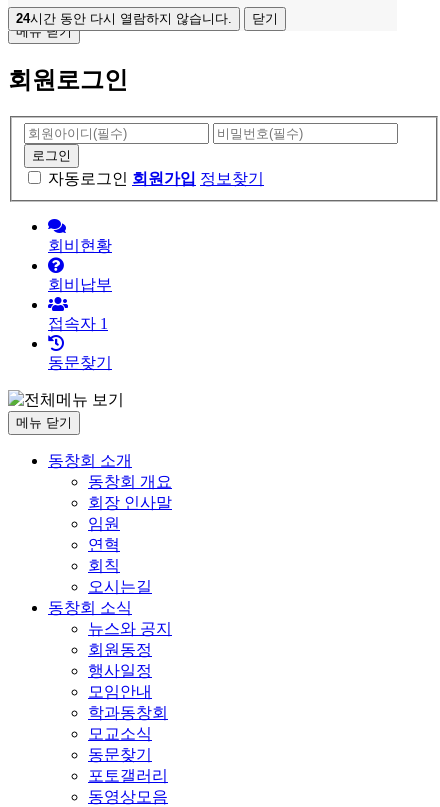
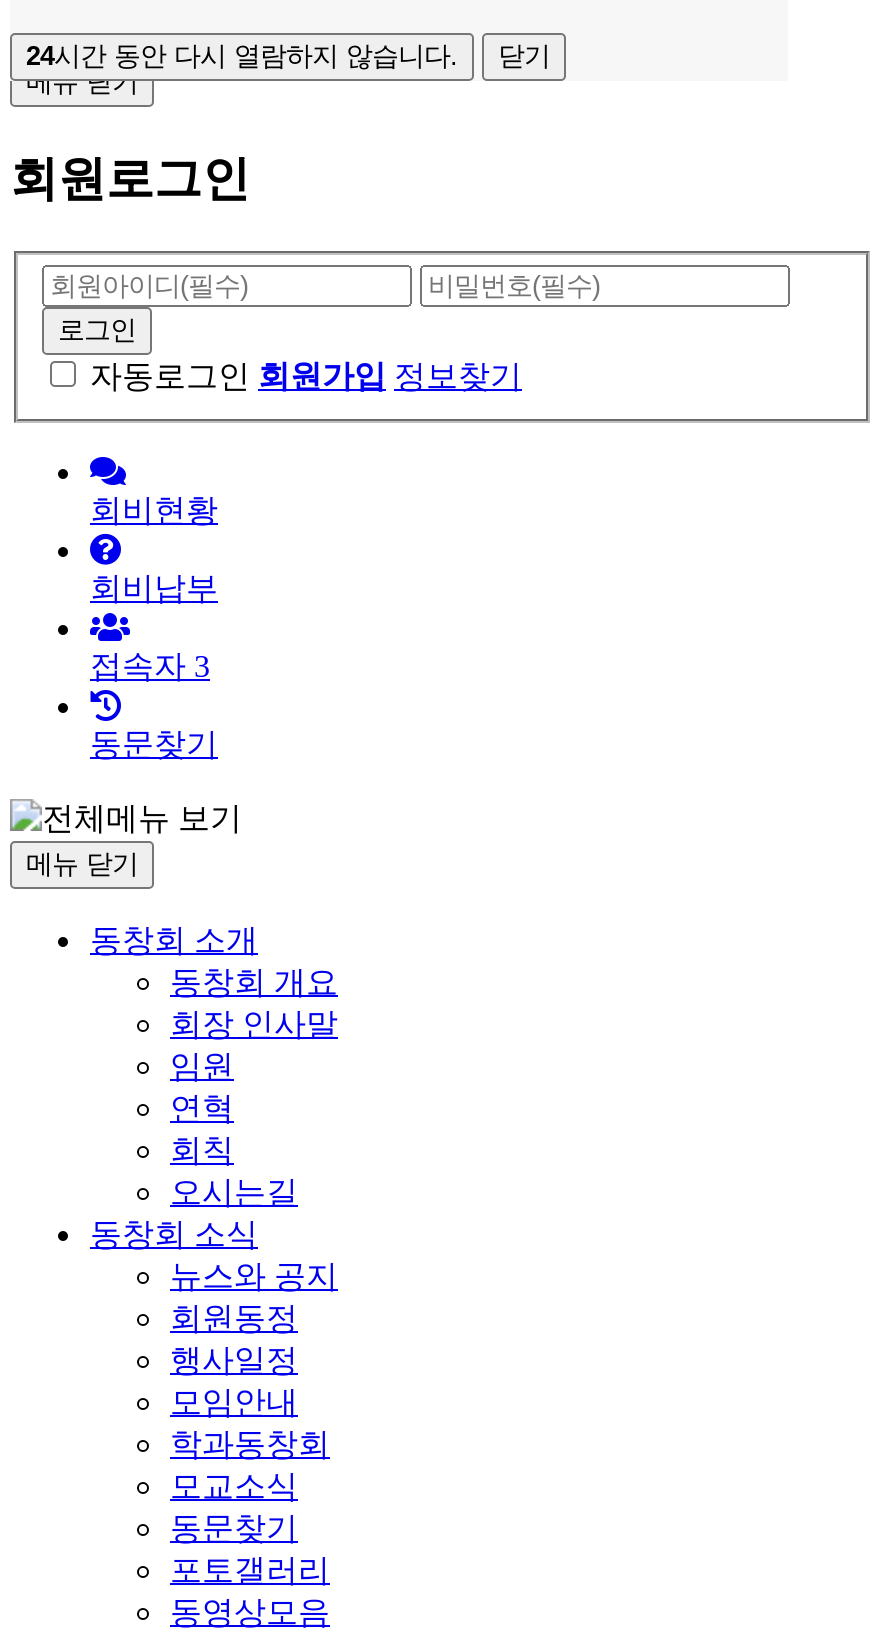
- 접속자 1
+ 접속자 3
